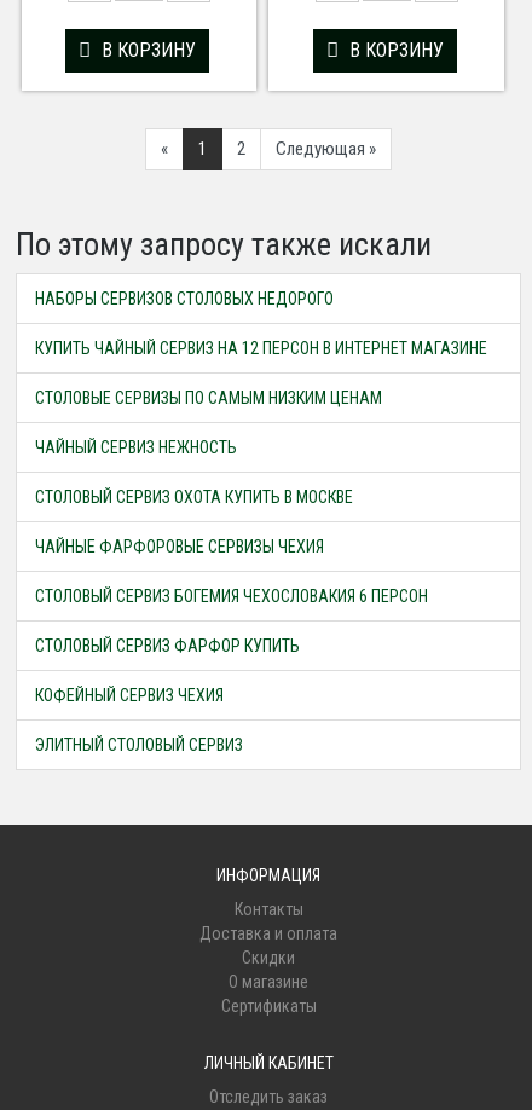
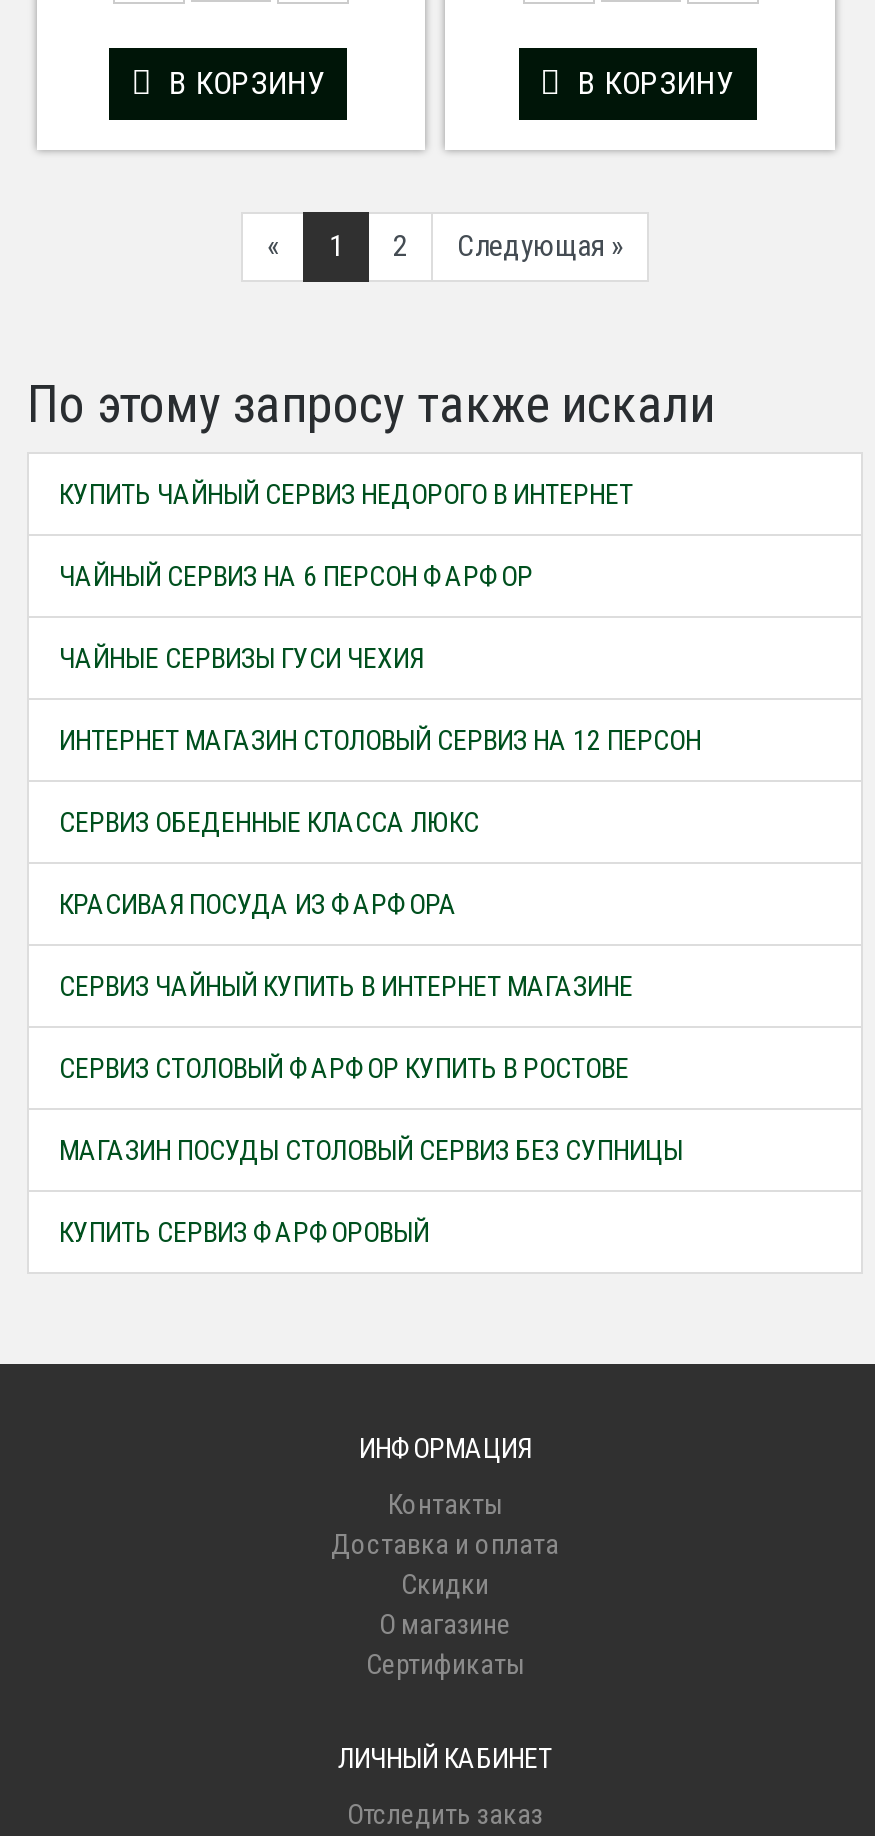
- НАБОРЫ СЕРВИЗОВ СТОЛОВЫХ НЕДОРОГО
+ КУПИТЬ ЧАЙНЫЙ СЕРВИЗ НЕДОРОГО В ИНТЕРНЕТ

- КУПИТЬ ЧАЙНЫЙ СЕРВИЗ НА 12 ПЕРСОН В ИНТЕРНЕТ МАГАЗИНЕ
+ ЧАЙНЫЙ СЕРВИЗ НА 6 ПЕРСОН ФАРФОР

- СТОЛОВЫЕ СЕРВИЗЫ ПО САМЫМ НИЗКИМ ЦЕНАМ
+ ЧАЙНЫЕ СЕРВИЗЫ ГУСИ ЧЕХИЯ

- ЧАЙНЫЙ СЕРВИЗ НЕЖНОСТЬ
+ ИНТЕРНЕТ МАГАЗИН СТОЛОВЫЙ СЕРВИЗ НА 12 ПЕРСОН

- СТОЛОВЫЙ СЕРВИЗ ОХОТА КУПИТЬ В МОСКВЕ
+ СЕРВИЗ ОБЕДЕННЫЕ КЛАССА ЛЮКС

- ЧАЙНЫЕ ФАРФОРОВЫЕ СЕРВИЗЫ ЧЕХИЯ
+ КРАСИВАЯ ПОСУДА ИЗ ФАРФОРА

- СТОЛОВЫЙ СЕРВИЗ БОГЕМИЯ ЧЕХОСЛОВАКИЯ 6 ПЕРСОН
+ СЕРВИЗ ЧАЙНЫЙ КУПИТЬ В ИНТЕРНЕТ МАГАЗИНЕ

- СТОЛОВЫЙ СЕРВИЗ ФАРФОР КУПИТЬ
+ СЕРВИЗ СТОЛОВЫЙ ФАРФОР КУПИТЬ В РОСТОВЕ

- КОФЕЙНЫЙ СЕРВИЗ ЧЕХИЯ
+ МАГАЗИН ПОСУДЫ СТОЛОВЫЙ СЕРВИЗ БЕЗ СУПНИЦЫ

- ЭЛИТНЫЙ СТОЛОВЫЙ СЕРВИЗ
+ КУПИТЬ СЕРВИЗ ФАРФОРОВЫЙ
